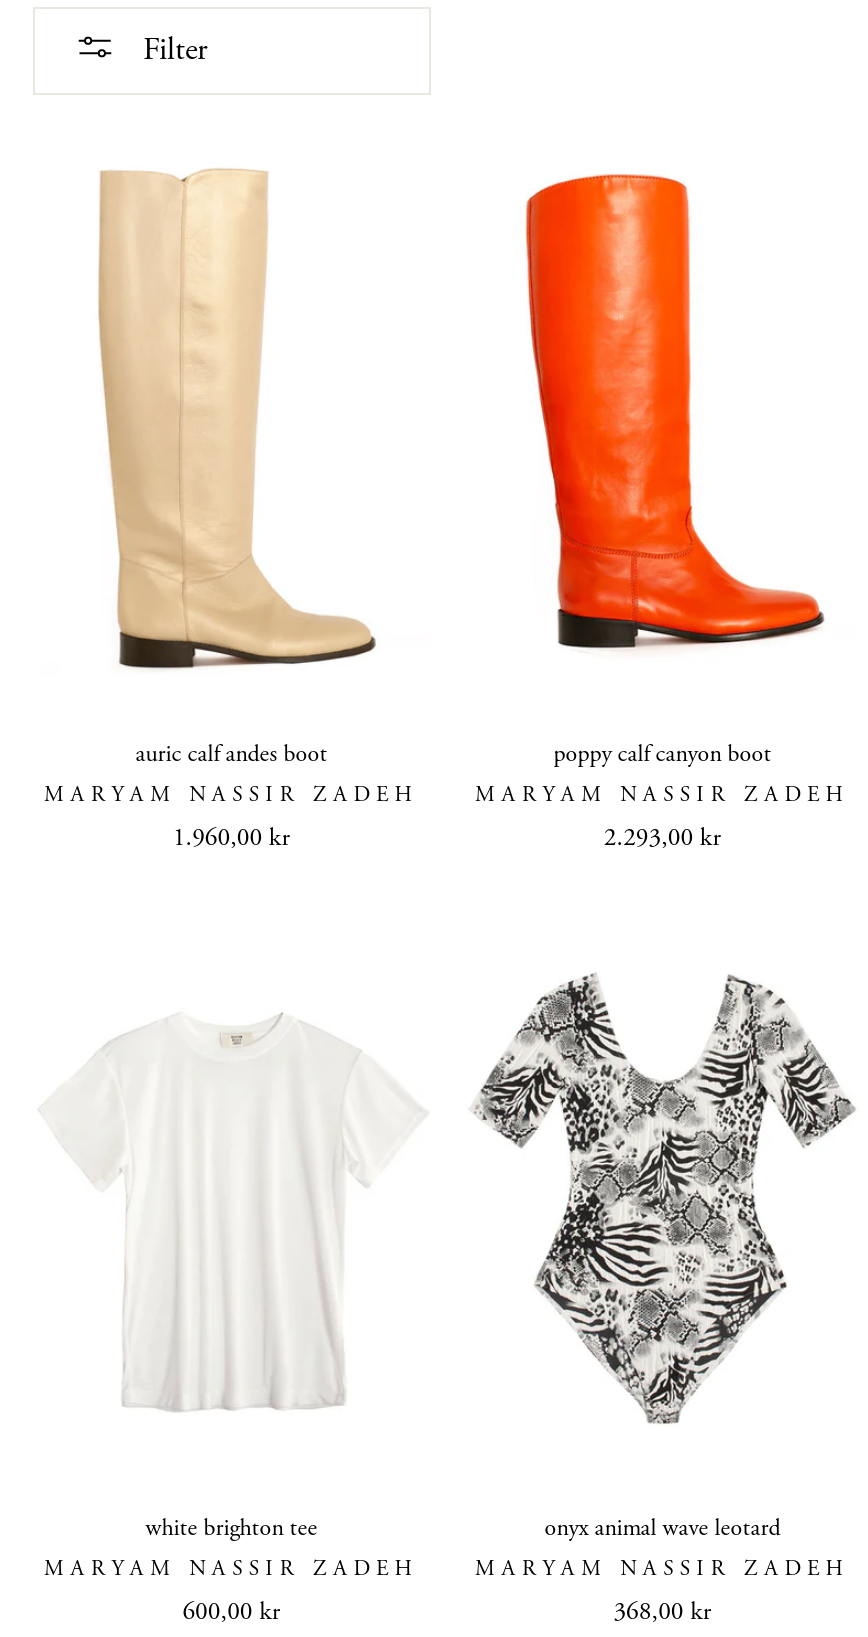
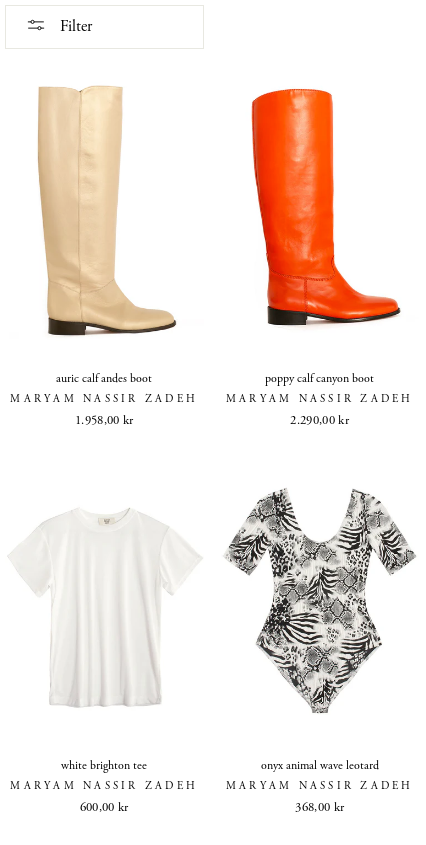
- 1.960,00 kr
+ 1.958,00 kr

- 2.293,00 kr
+ 2.290,00 kr
